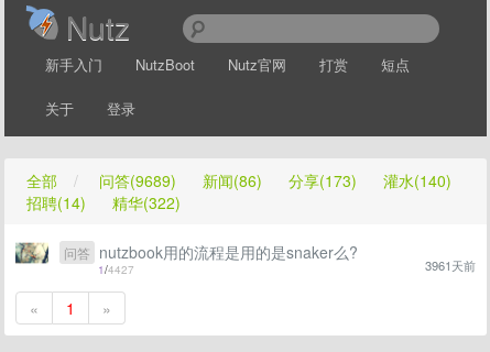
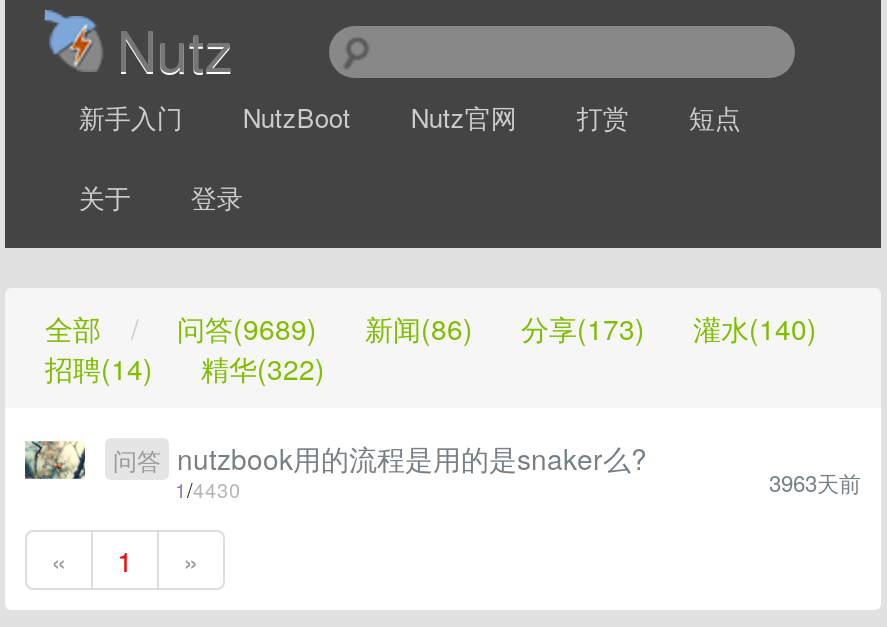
- 1 /4427
+ 1 /4430

- 3961天前
+ 3963天前
